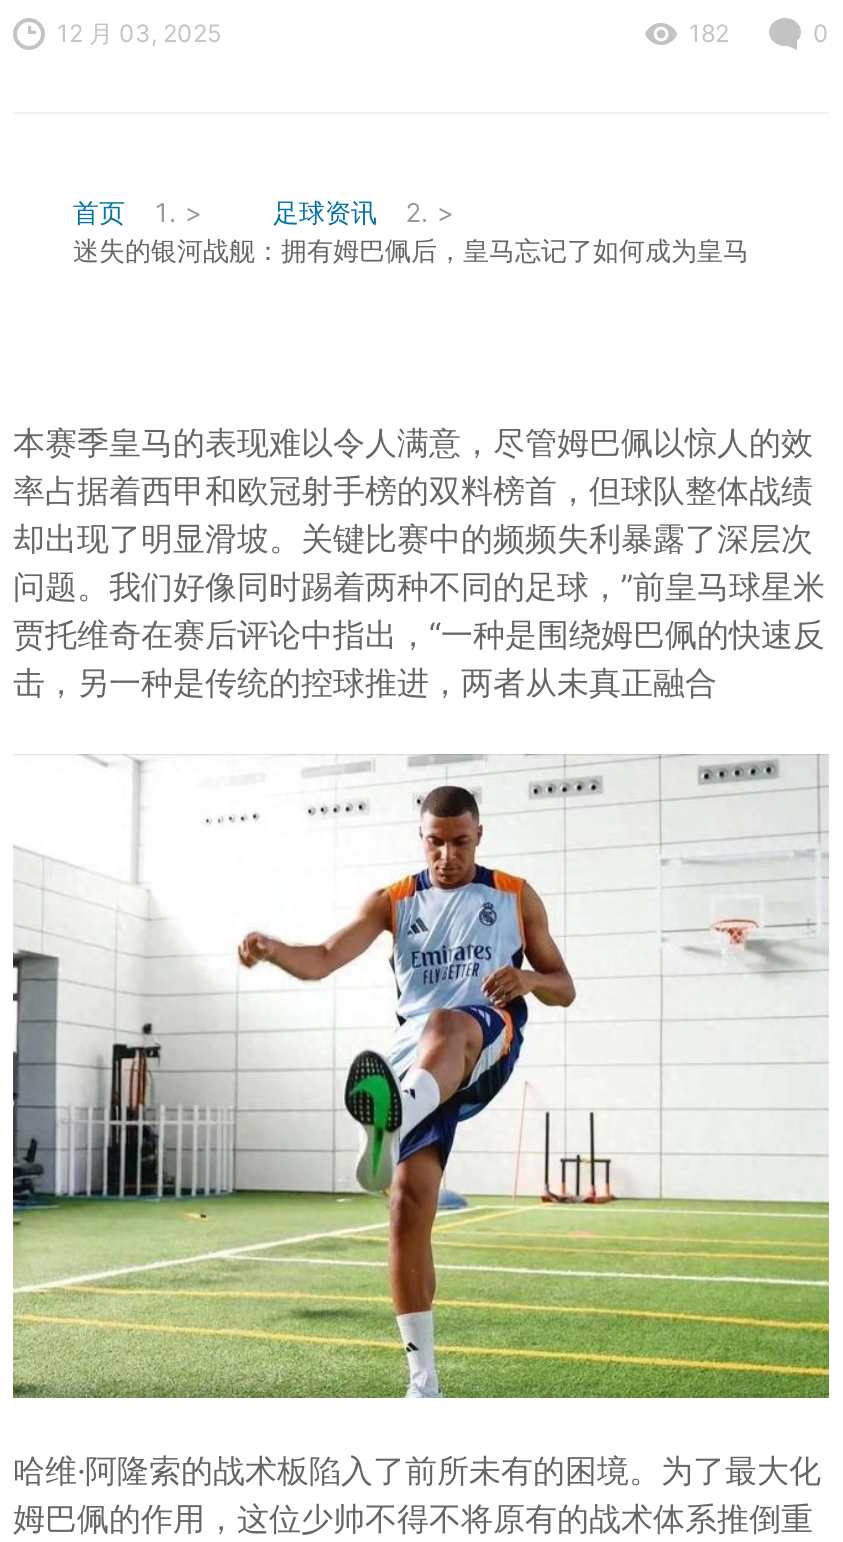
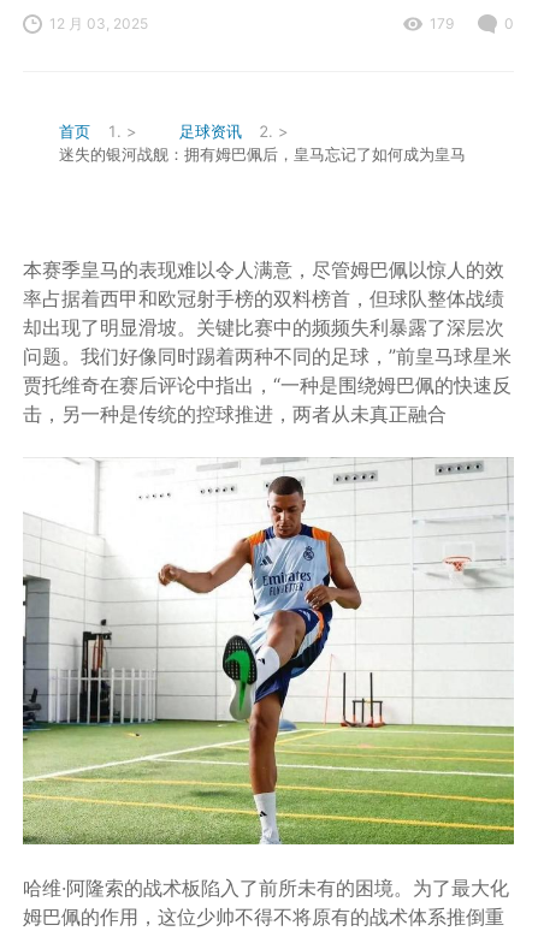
- 182
+ 179
